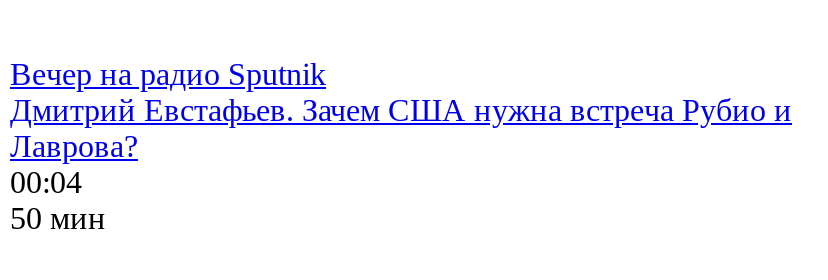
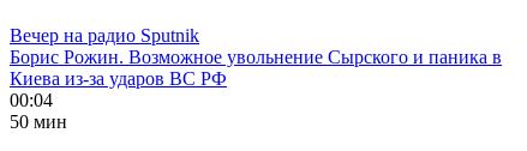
- Дмитрий Евстафьев. Зачем США нужна встреча Рубио и
- Лаврова?
+ Борис Рожин. Возможное увольнение Сырского и паника в
+ Киева из-за ударов ВС РФ
